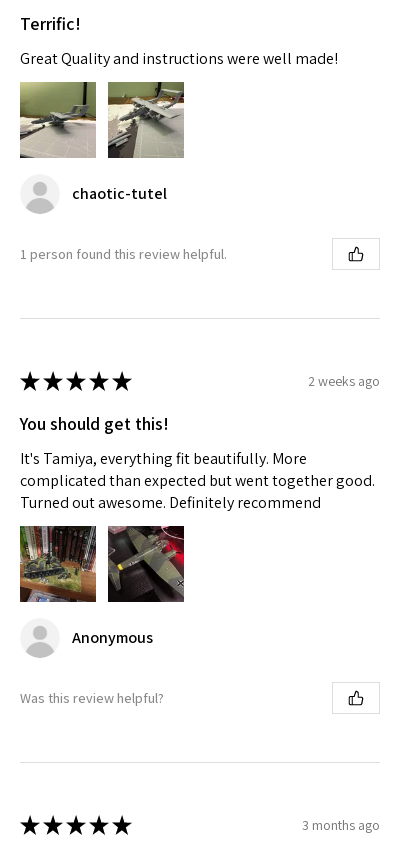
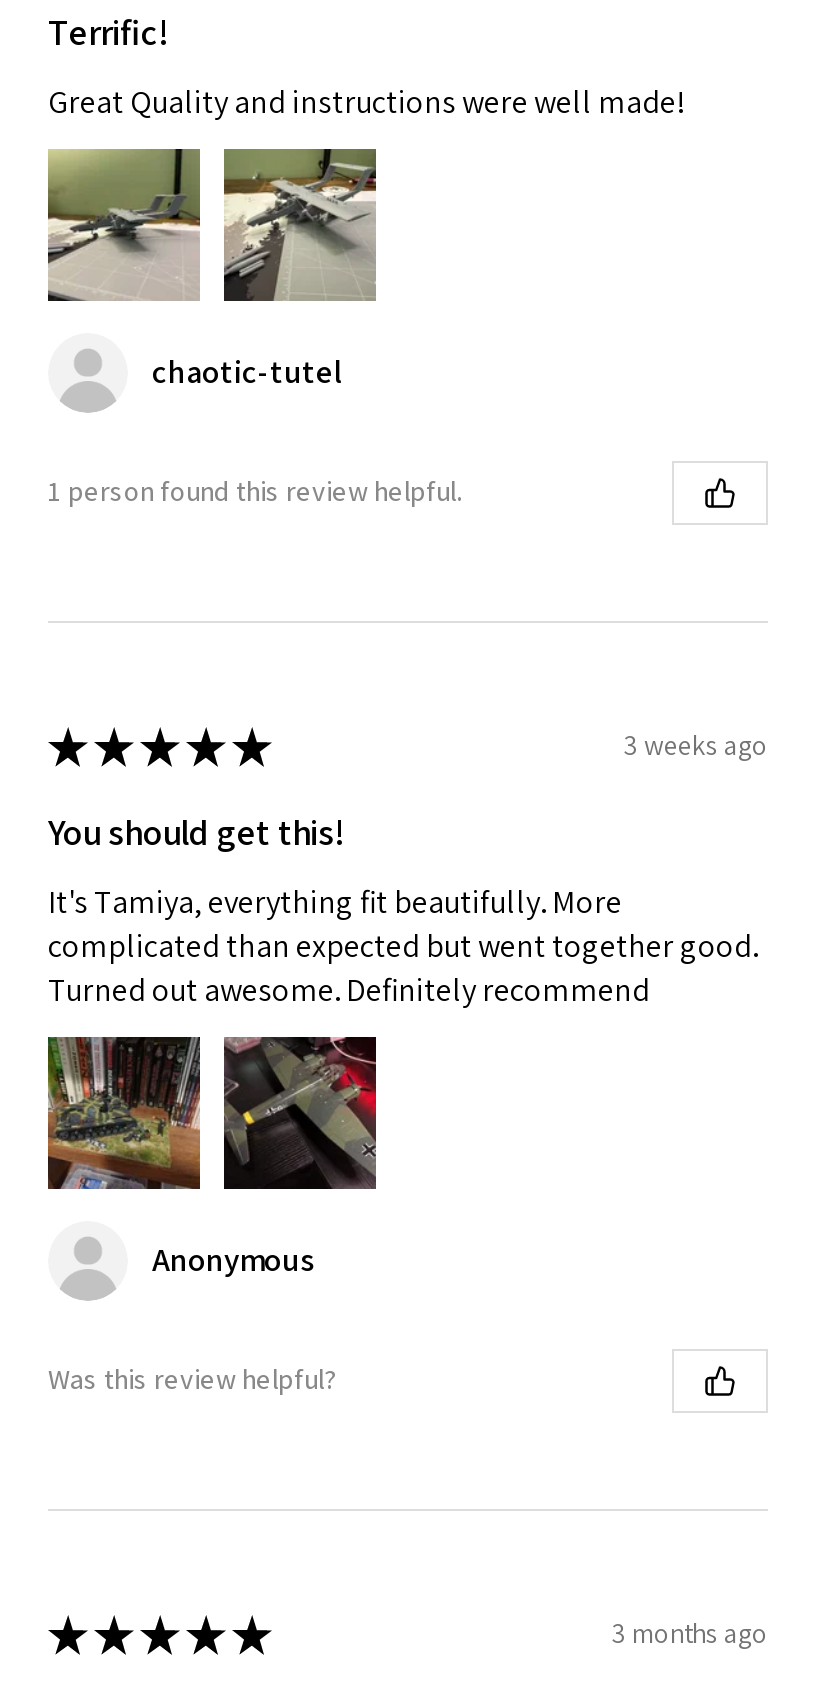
- 2 weeks ago
+ 3 weeks ago
